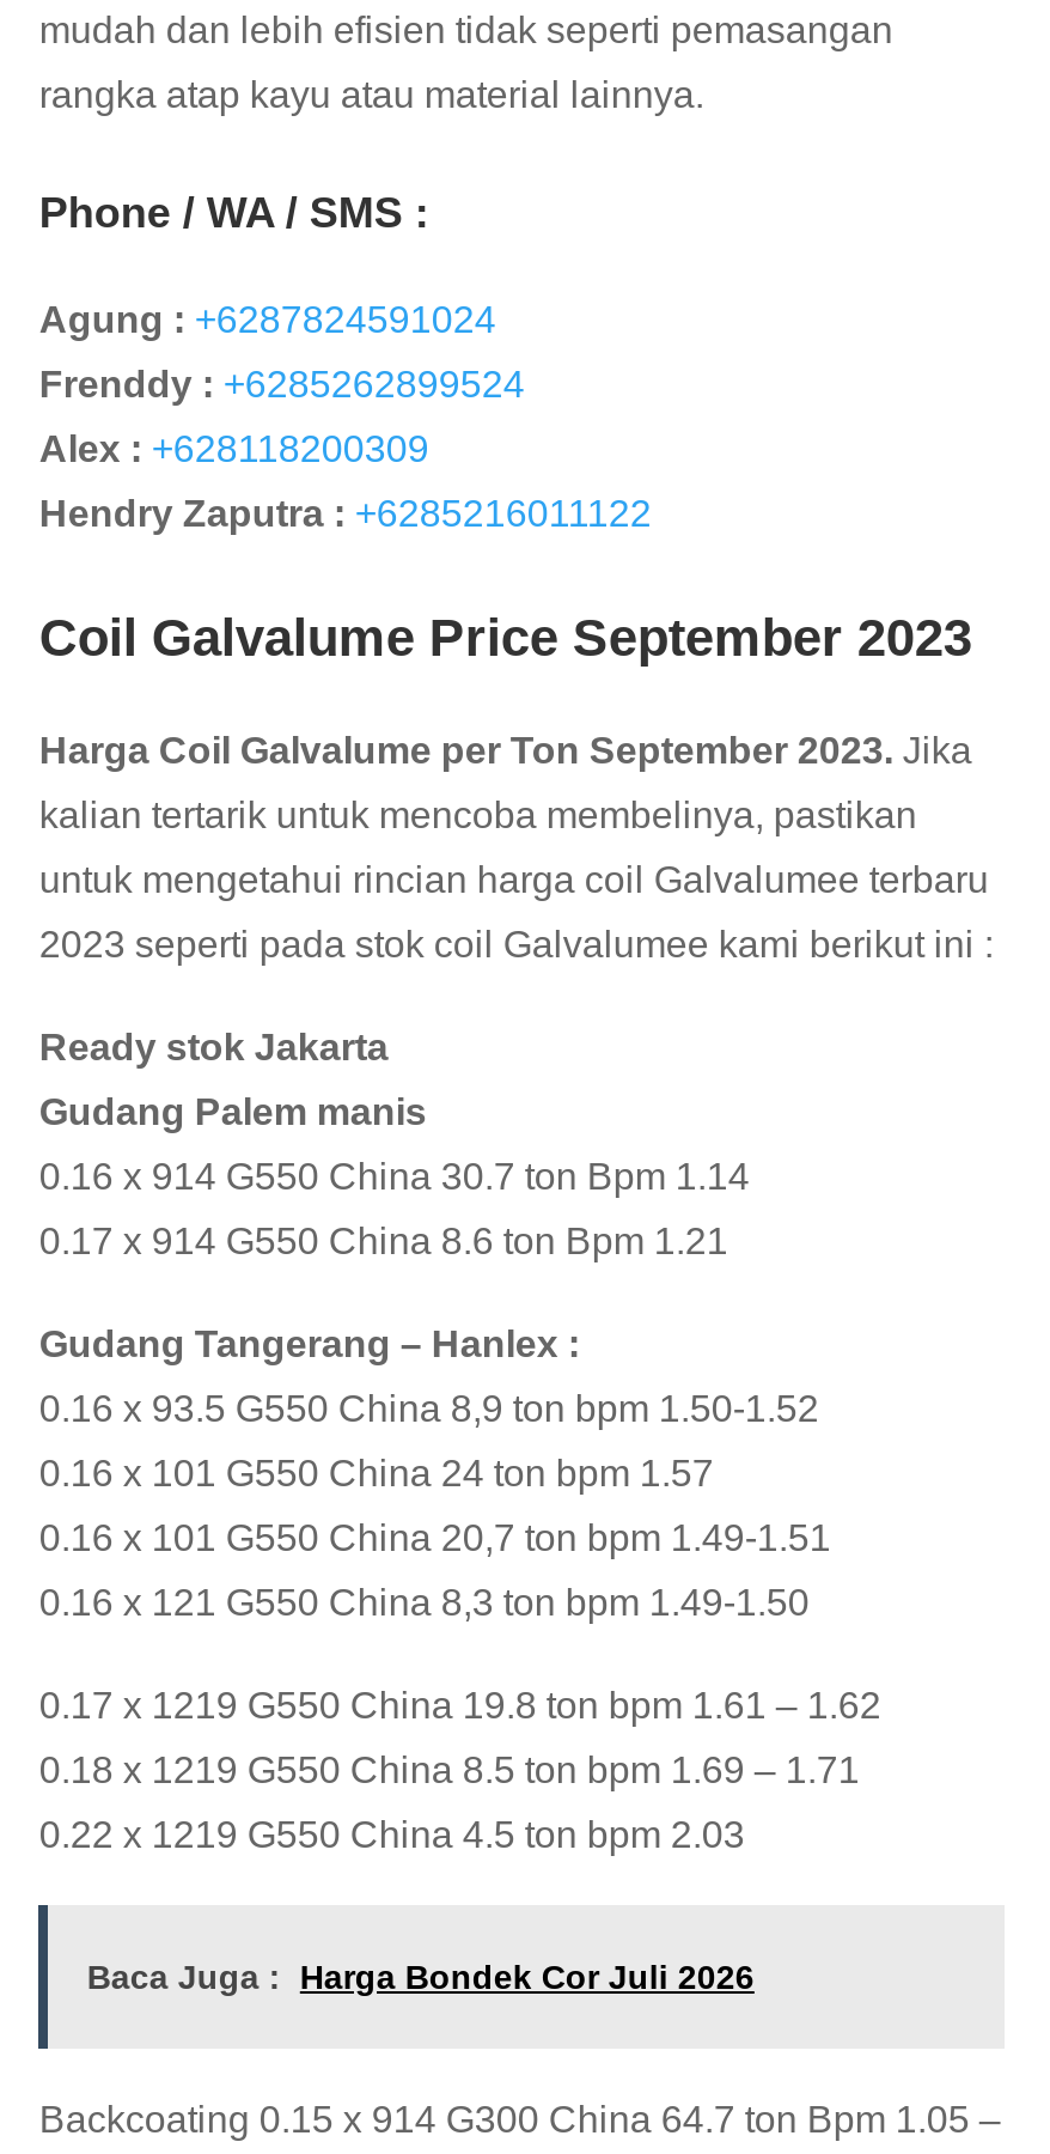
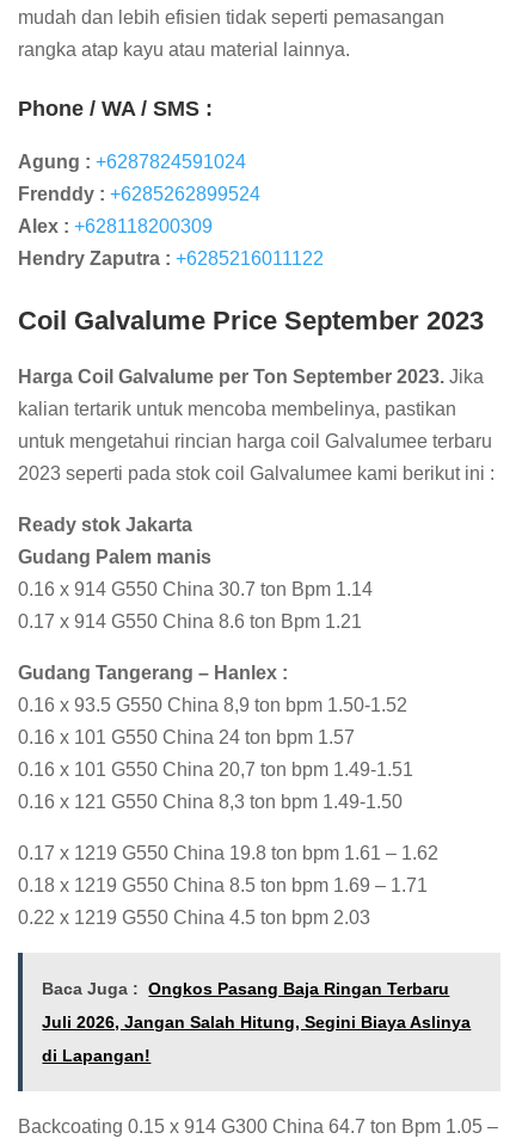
- Baca Juga : Harga Bondek Cor Juli 2026
+ Baca Juga : Ongkos Pasang Baja Ringan Terbaru
+ Juli 2026, Jangan Salah Hitung, Segini Biaya Aslinya
+ di Lapangan!
